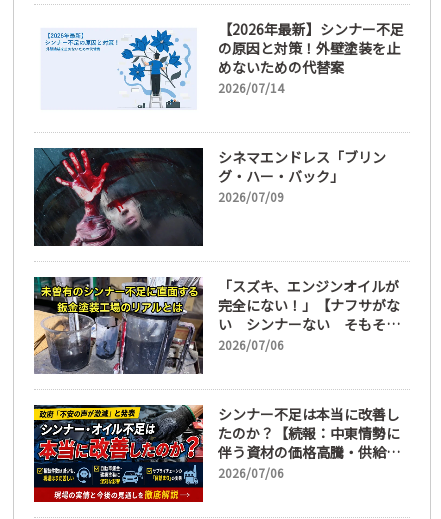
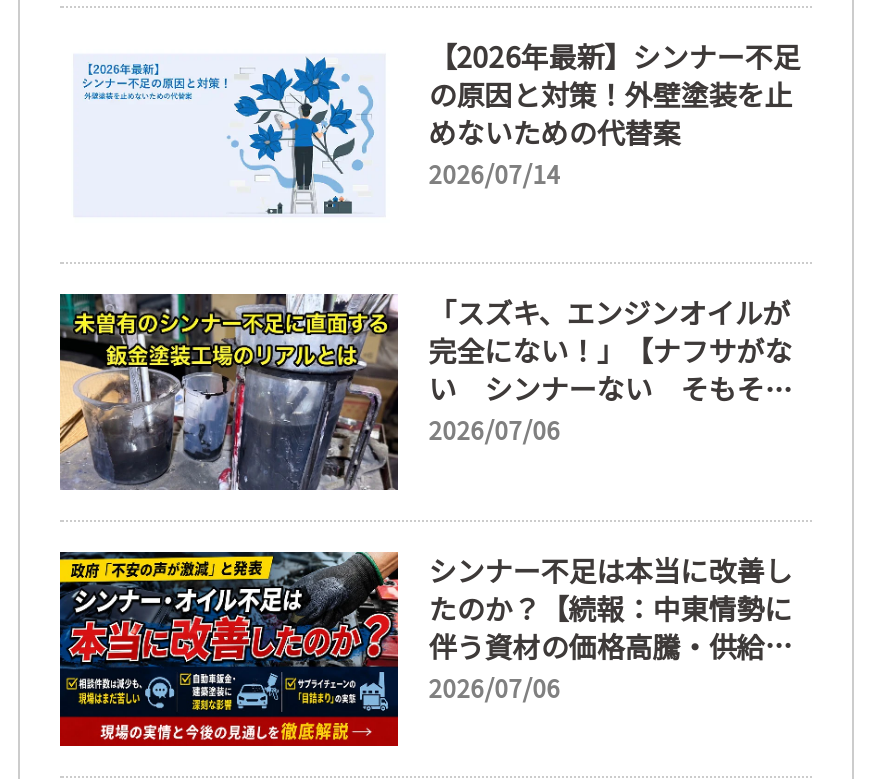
- [image]
- シネマエンドレス「ブリン
- グ・ハー・バック」
- 2026/07/09
